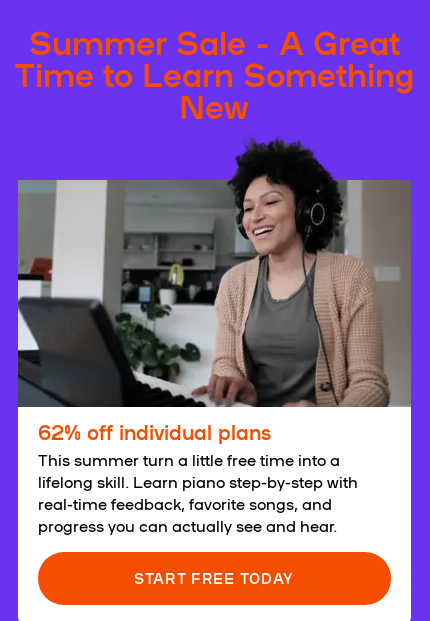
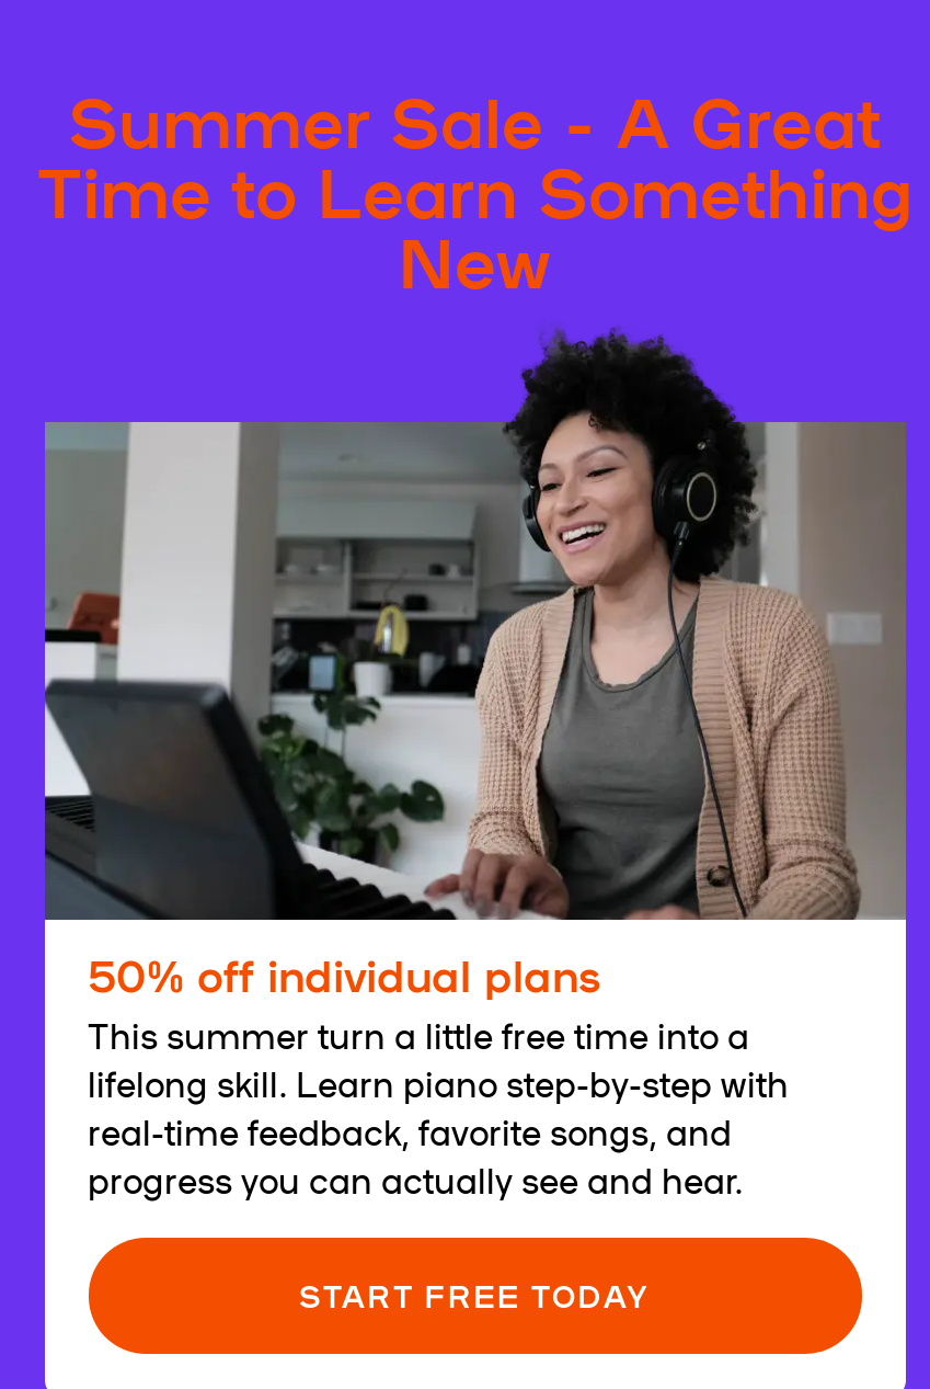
- 62% off individual plans
+ 50% off individual plans
